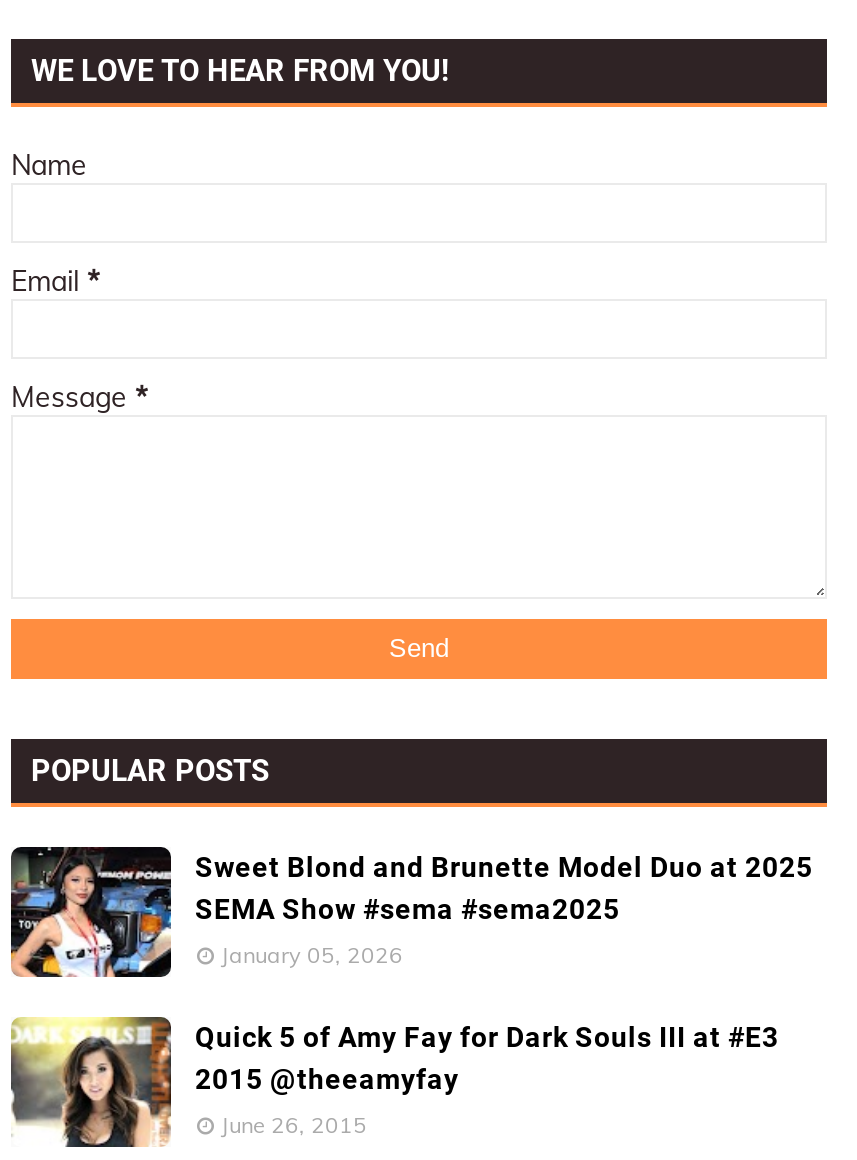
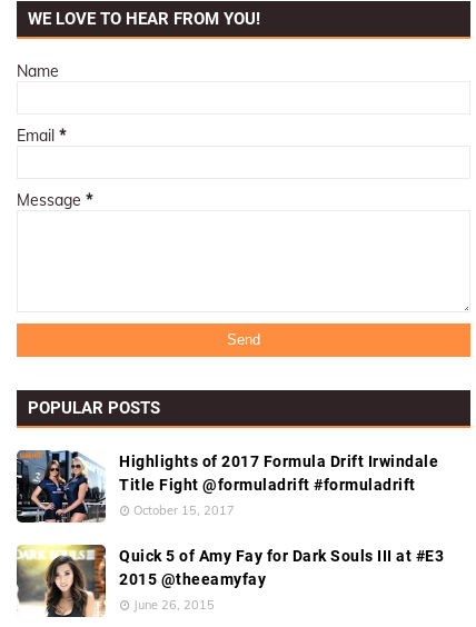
- [image]
- Sweet Blond and Brunette Model Duo at 2025
- SEMA Show #sema #sema2025
+ [image]
+ Highlights of 2017 Formula Drift Irwindale
+ Title Fight @formuladrift #formuladrift

- January 05, 2026
+ October 15, 2017
